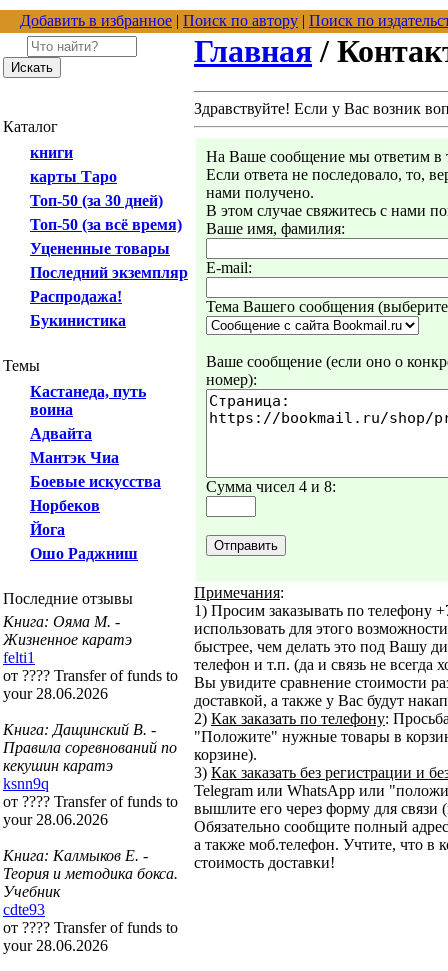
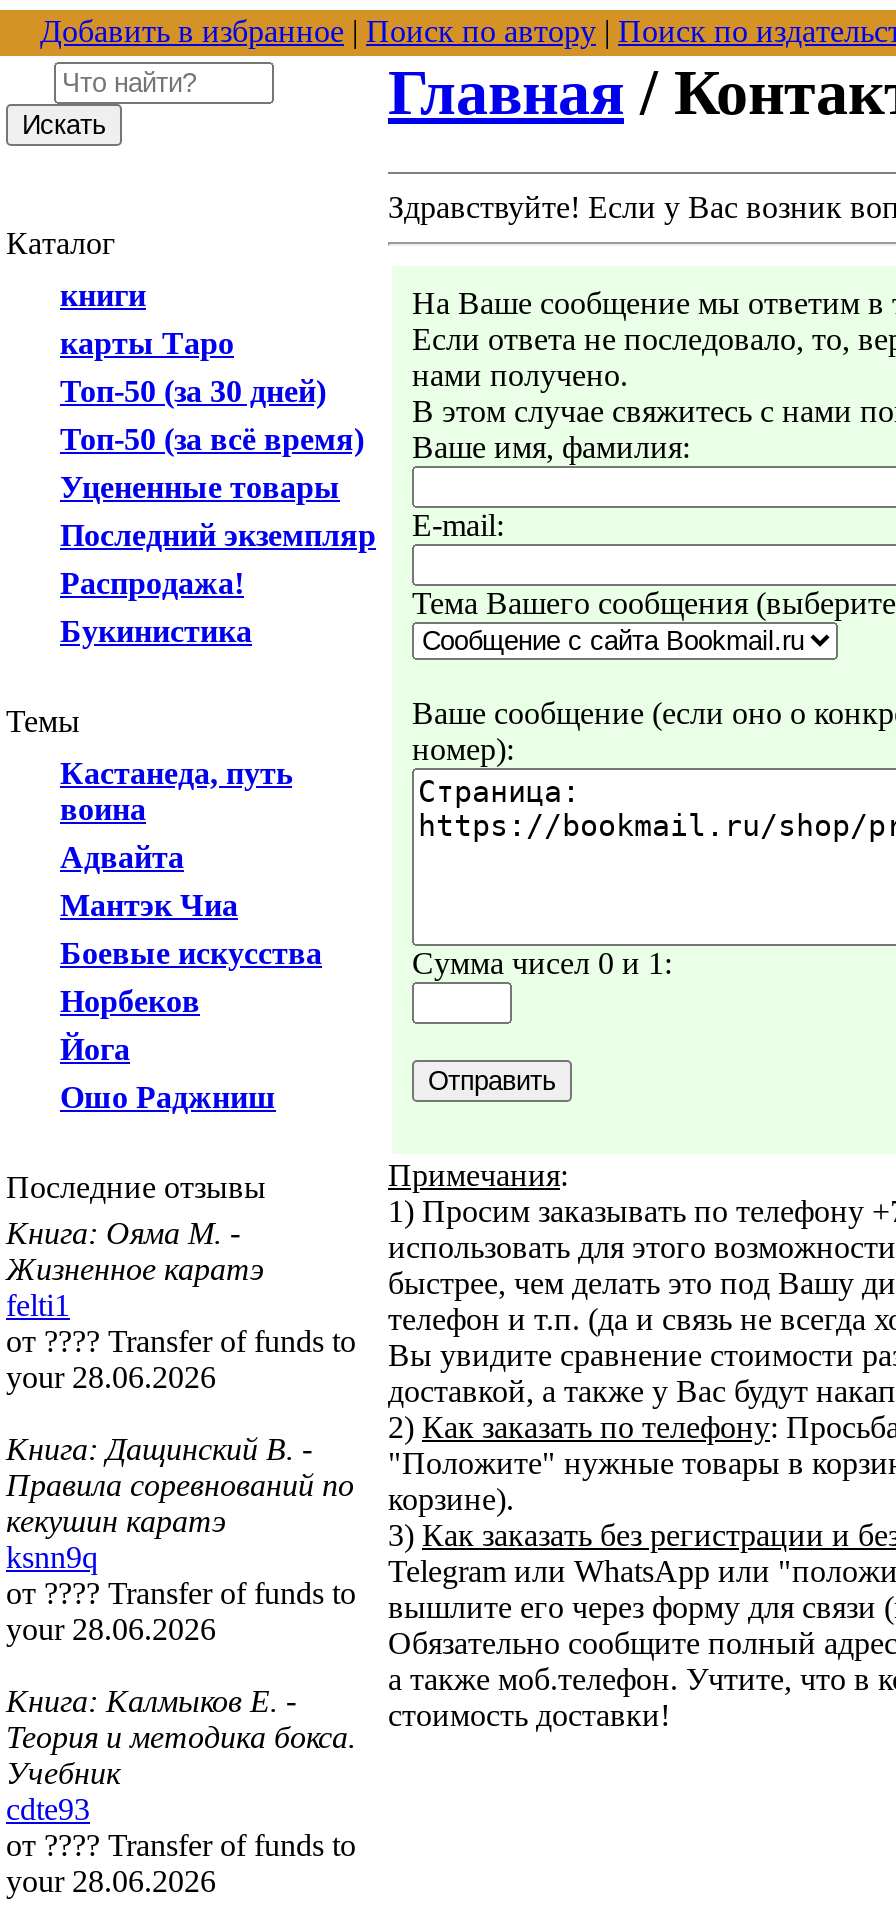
- Сумма чисел 4 и 8:
+ Сумма чисел 0 и 1:
